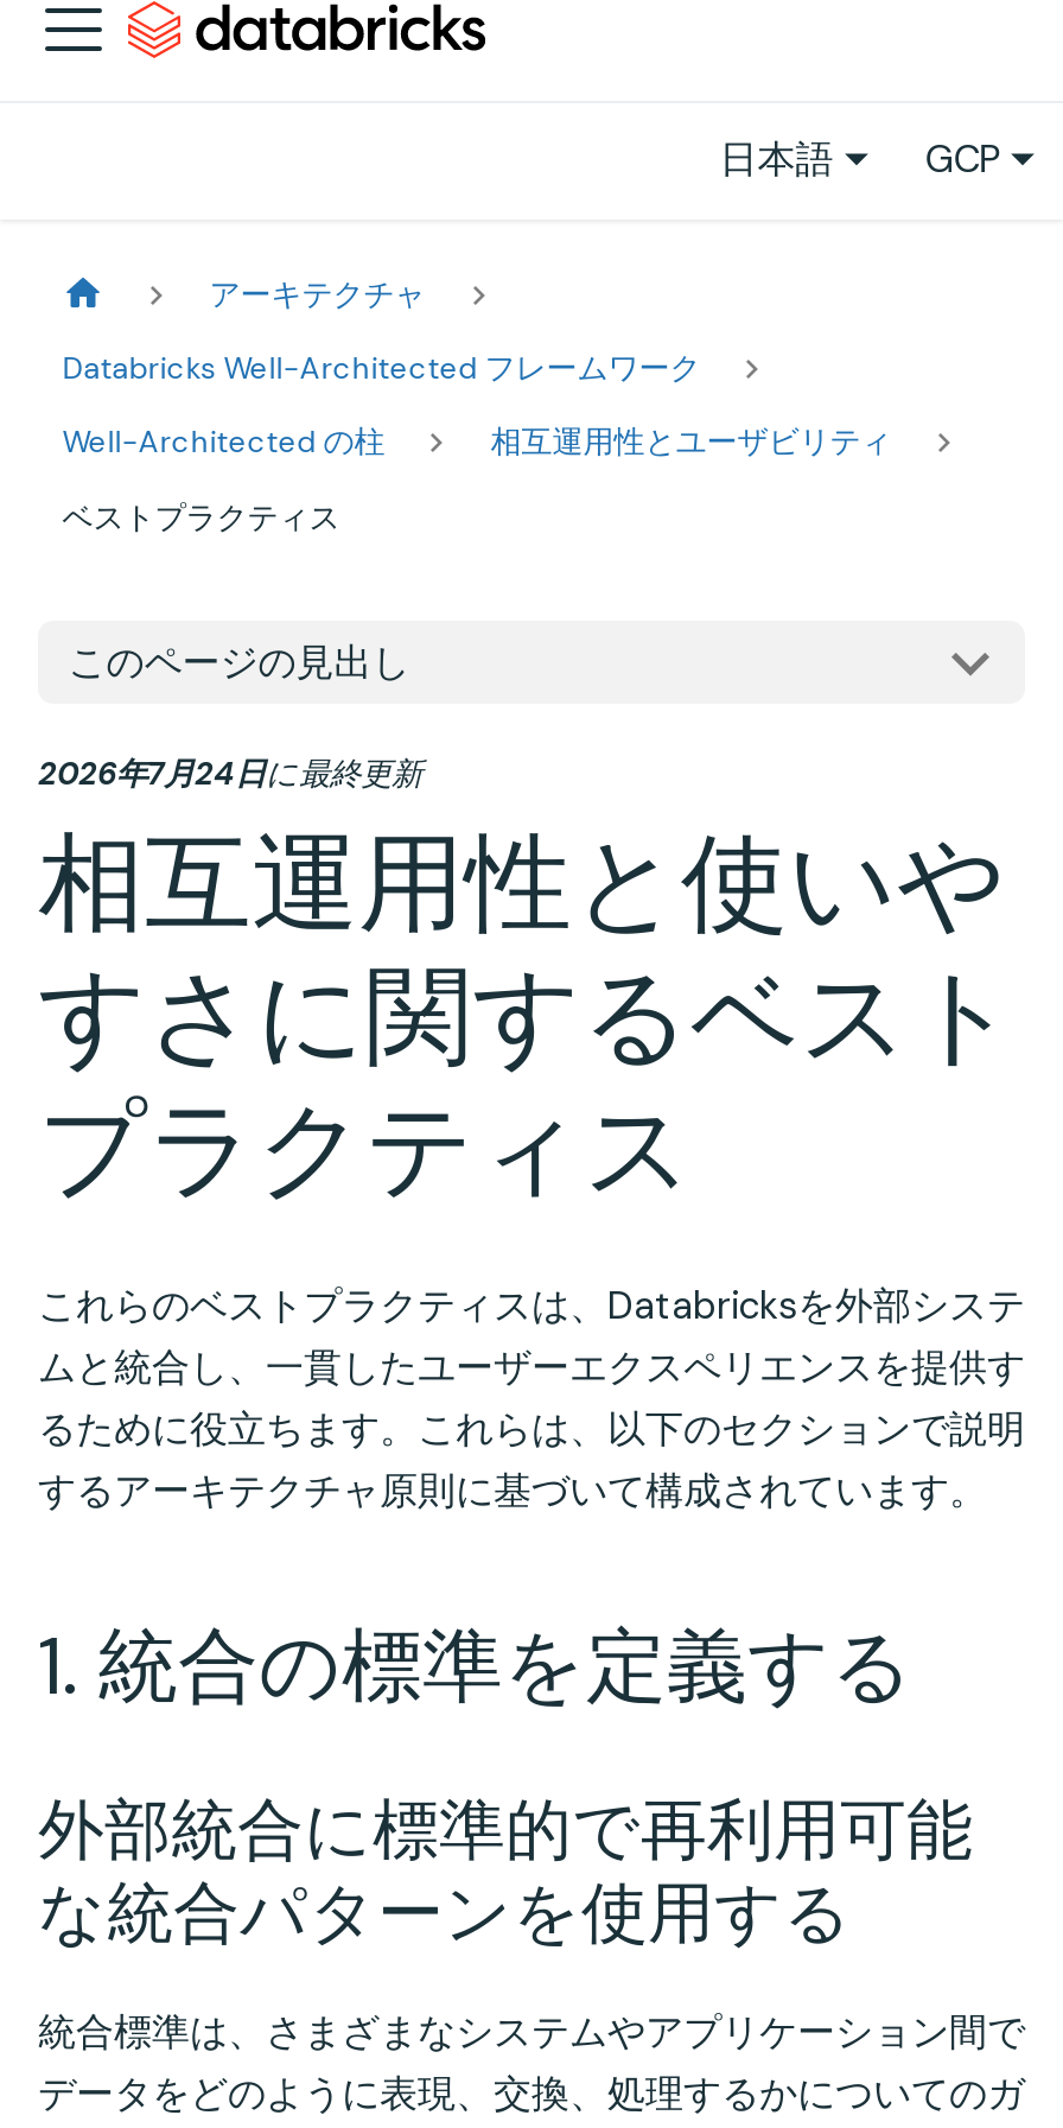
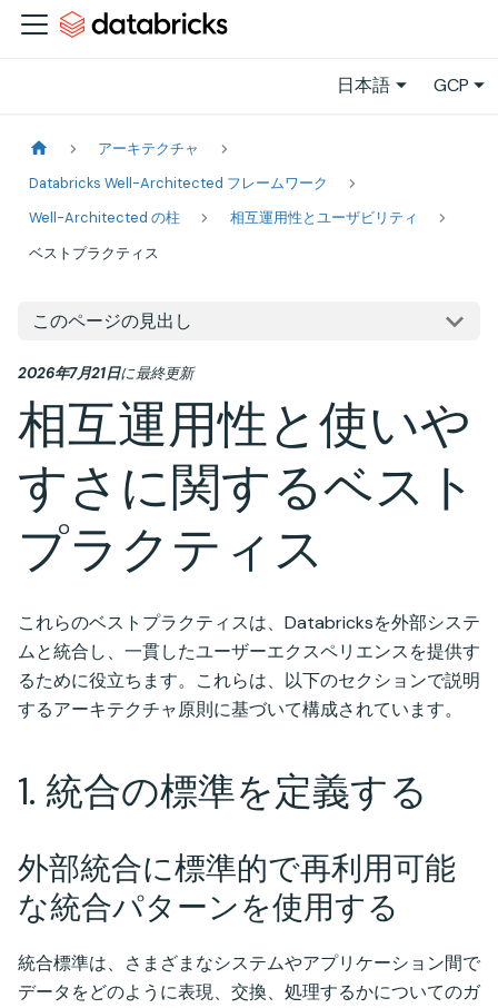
- 2026年7月24日に最終更新
+ 2026年7月21日に最終更新
